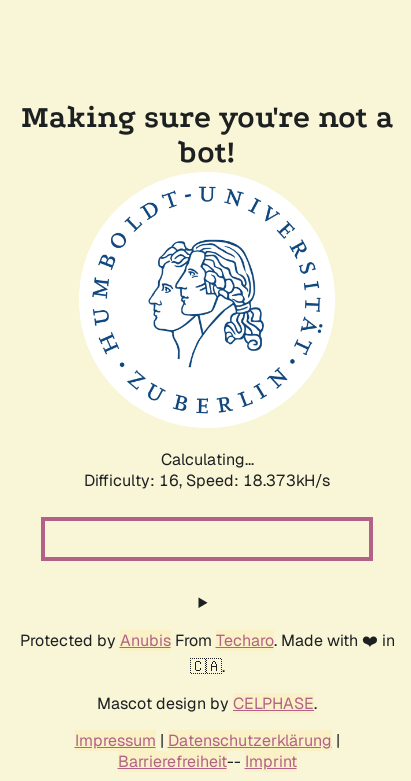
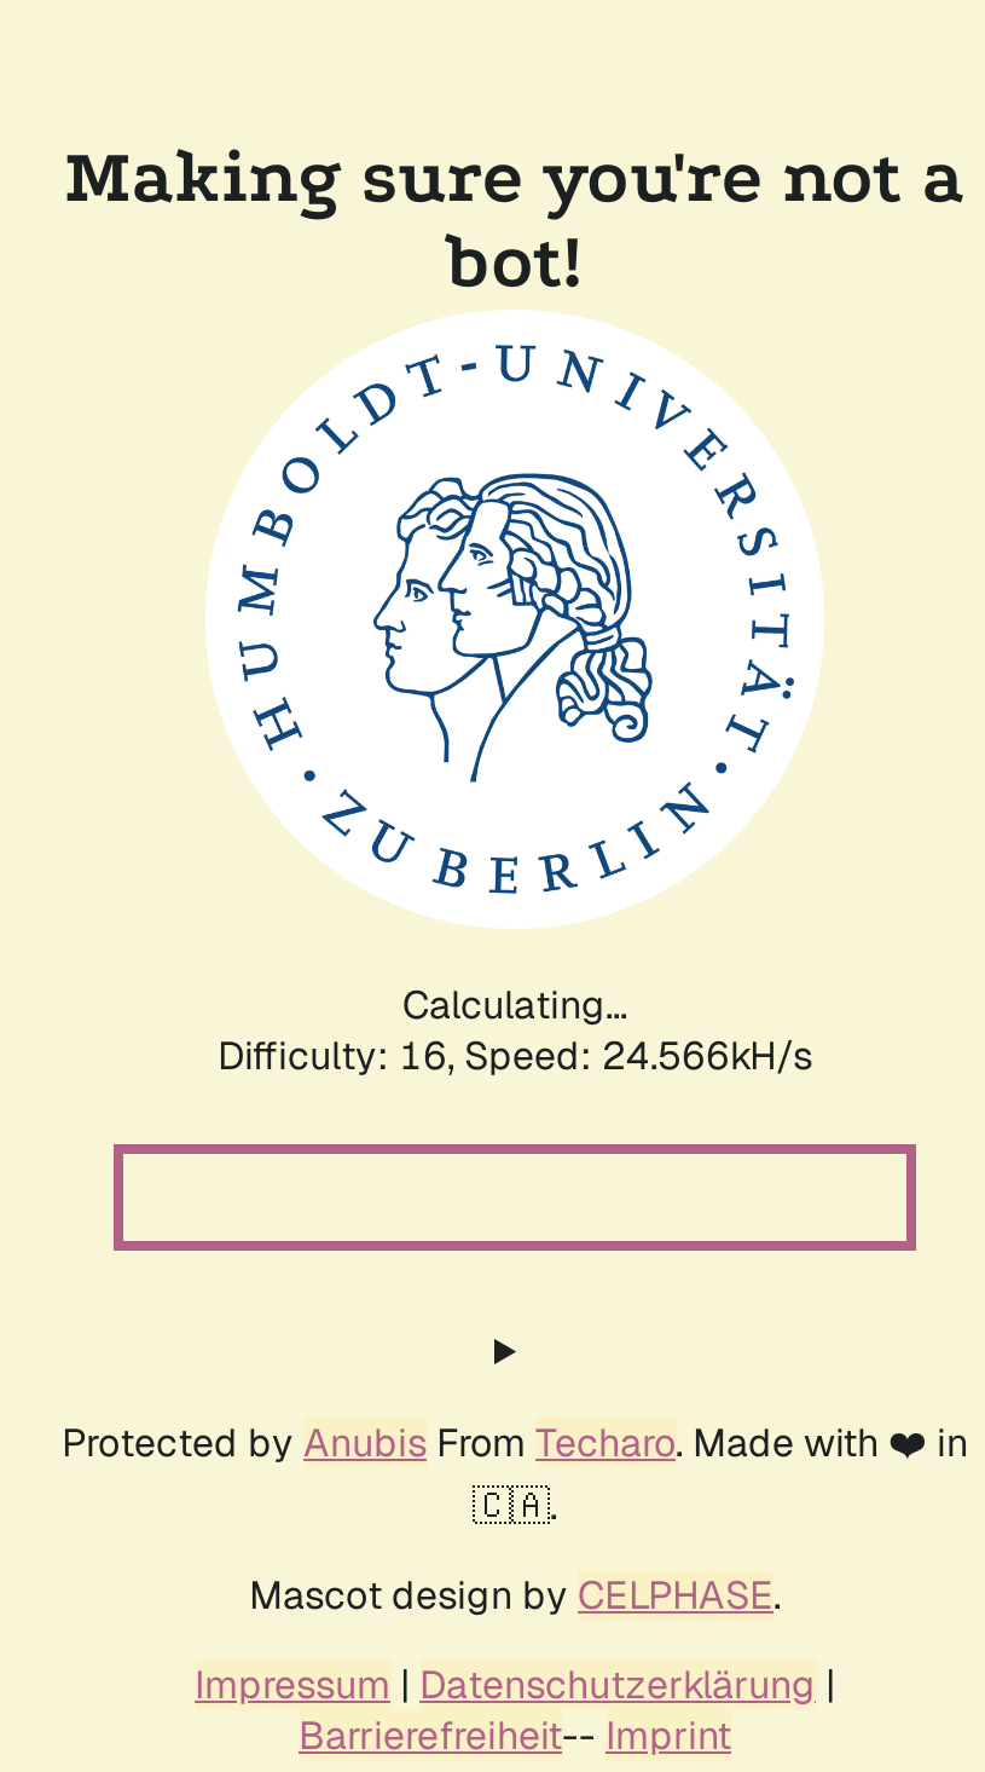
- Difficulty: 16, Speed: 18.373kH/s
+ Difficulty: 16, Speed: 24.566kH/s
